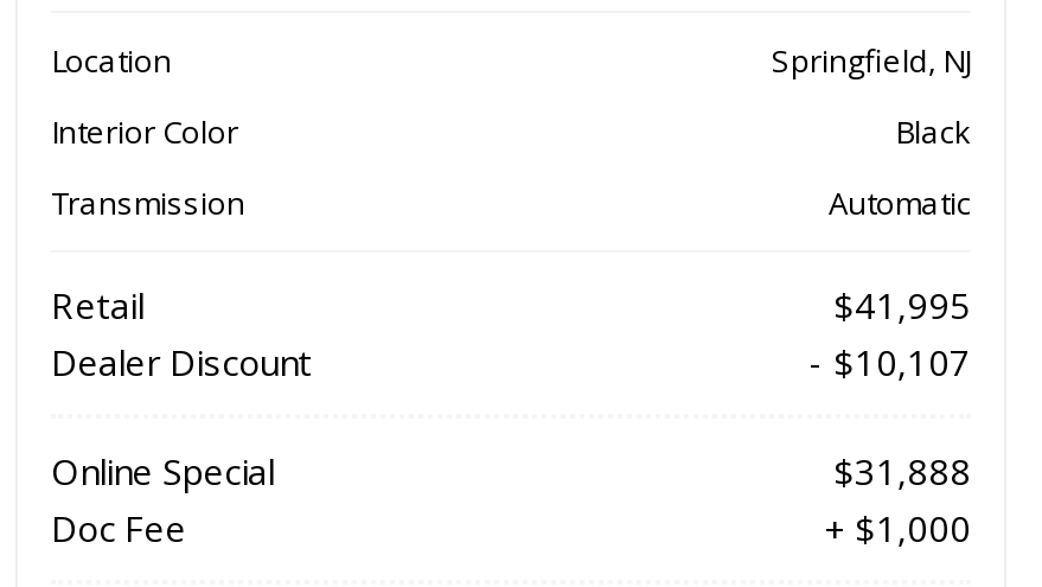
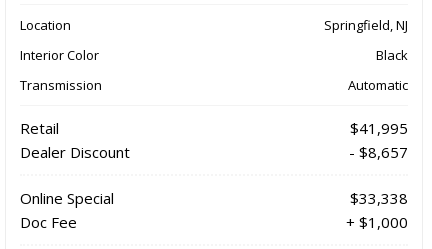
- - $10,107
+ - $8,657

- $31,888
+ $33,338
